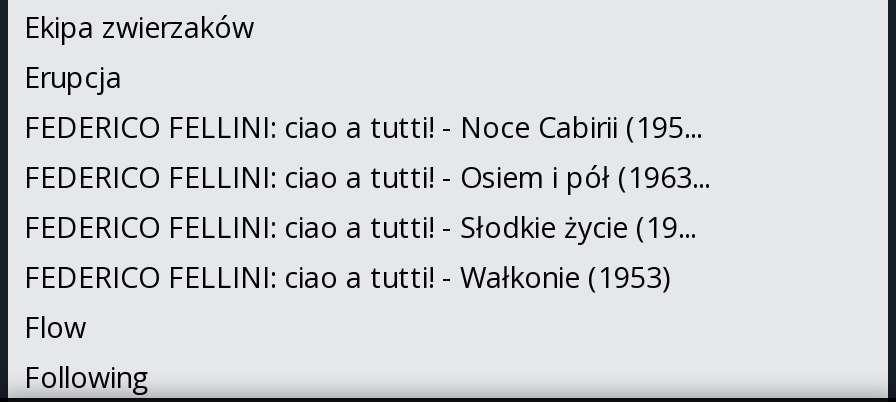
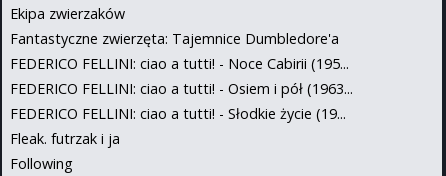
- Erupcja
+ Fantastyczne zwierzęta: Tajemnice Dumbledore'a

- FEDERICO FELLINI: ciao a tutti! - Wałkonie (1953)
- Flow
+ Fleak. futrzak i ja
